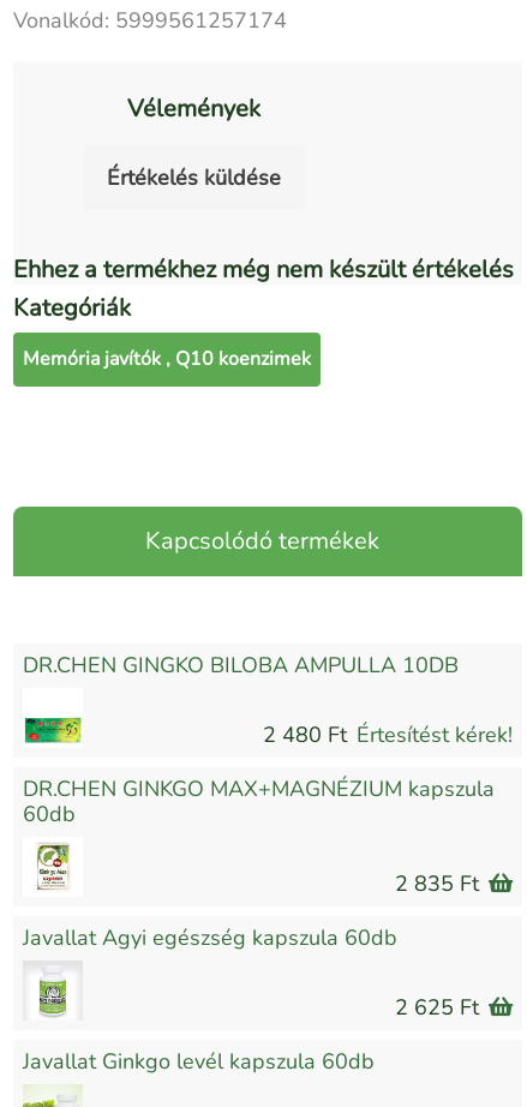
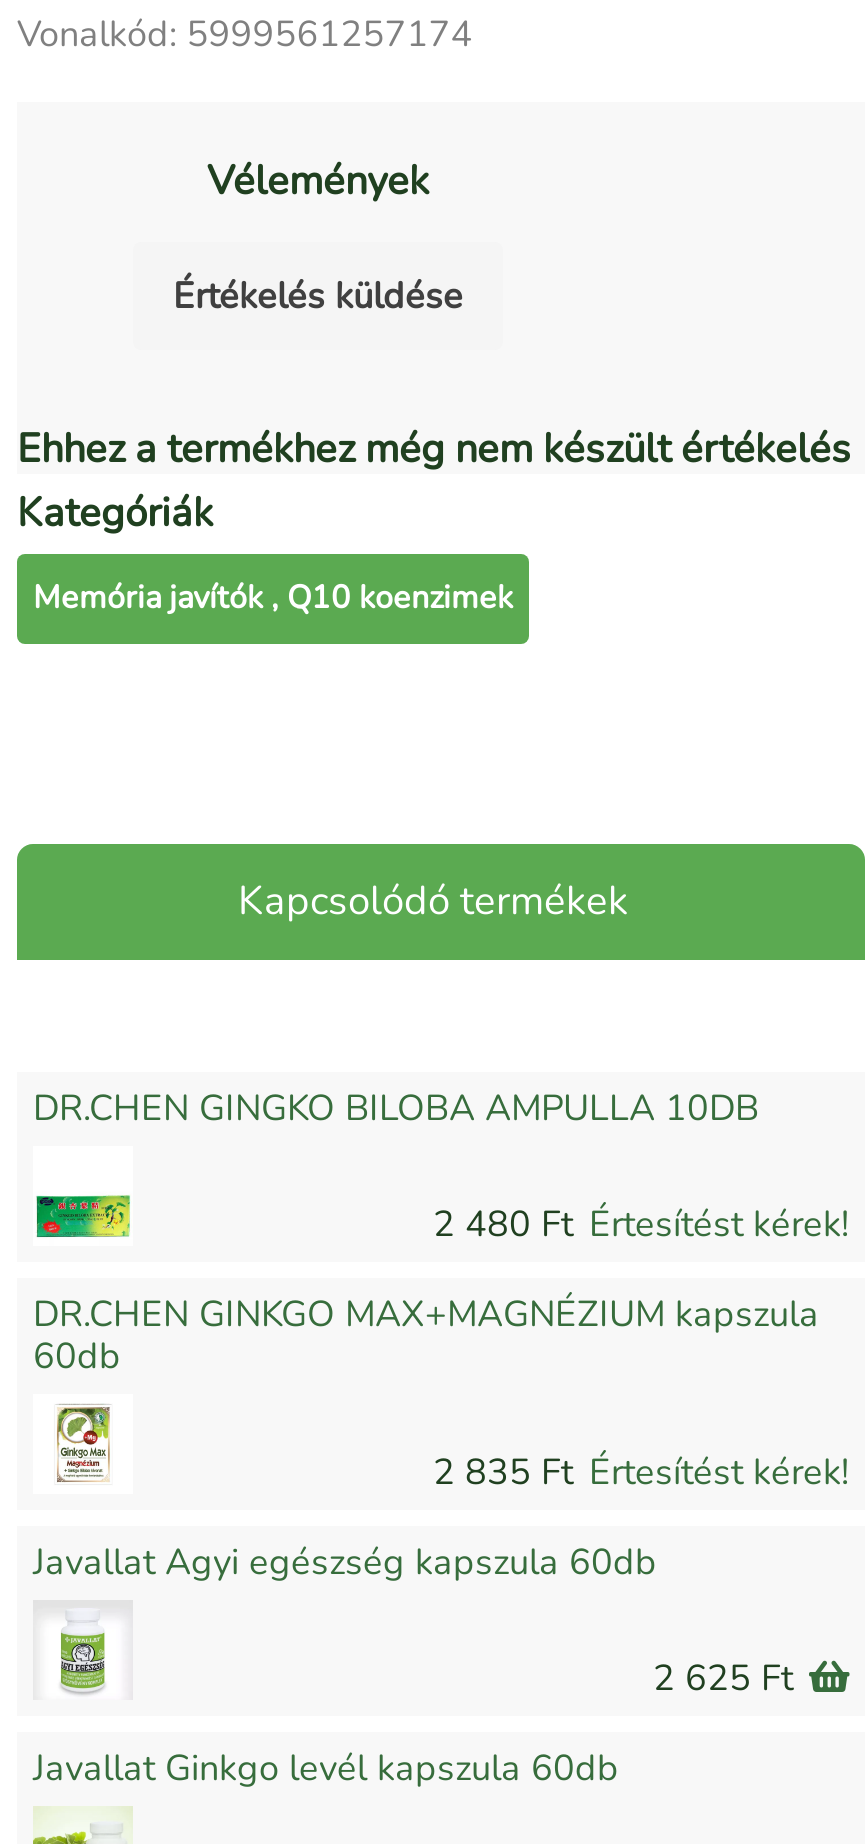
- 2 835 Ft
+ 2 835 Ft Értesítést kérek!
